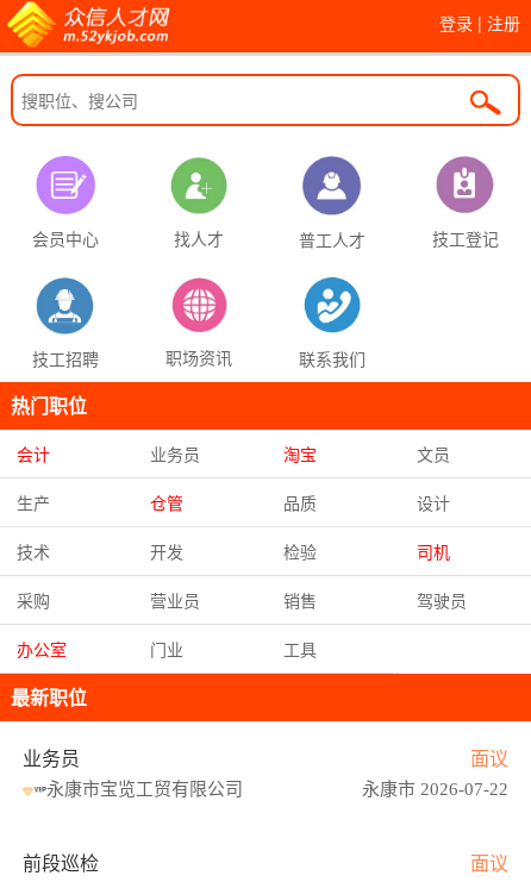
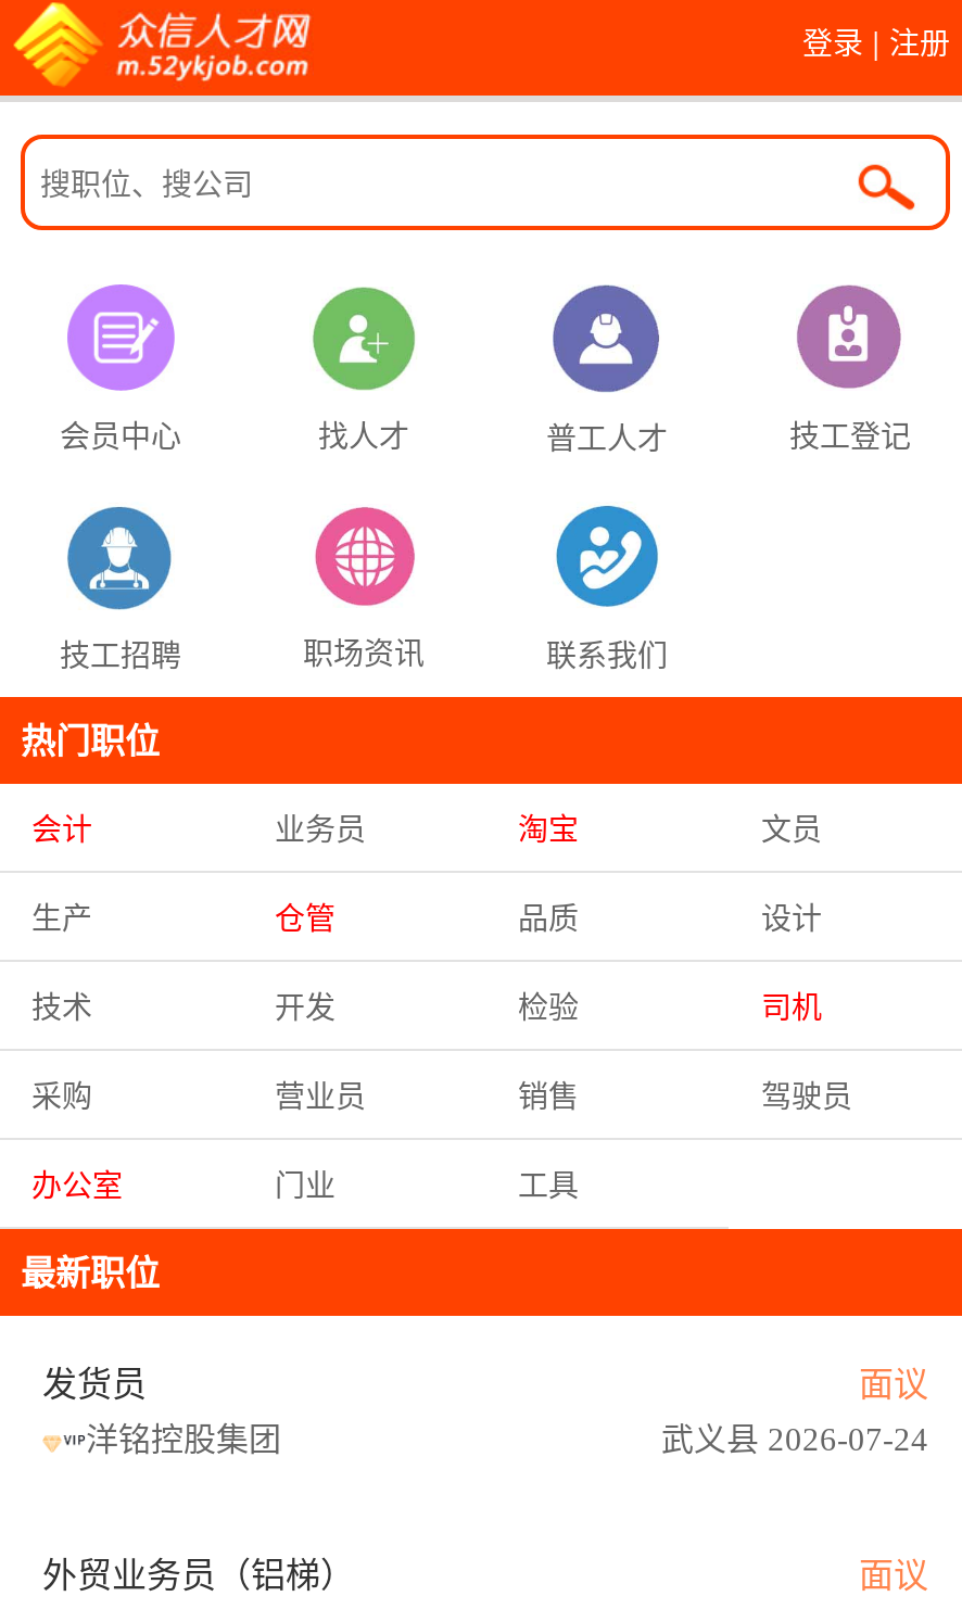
- 业务员
+ 发货员

- 永康市宝览工贸有限公司
- 永康市 2026-07-22
+ 洋铭控股集团
+ 武义县 2026-07-24

- 前段巡检
+ 外贸业务员（铝梯）
